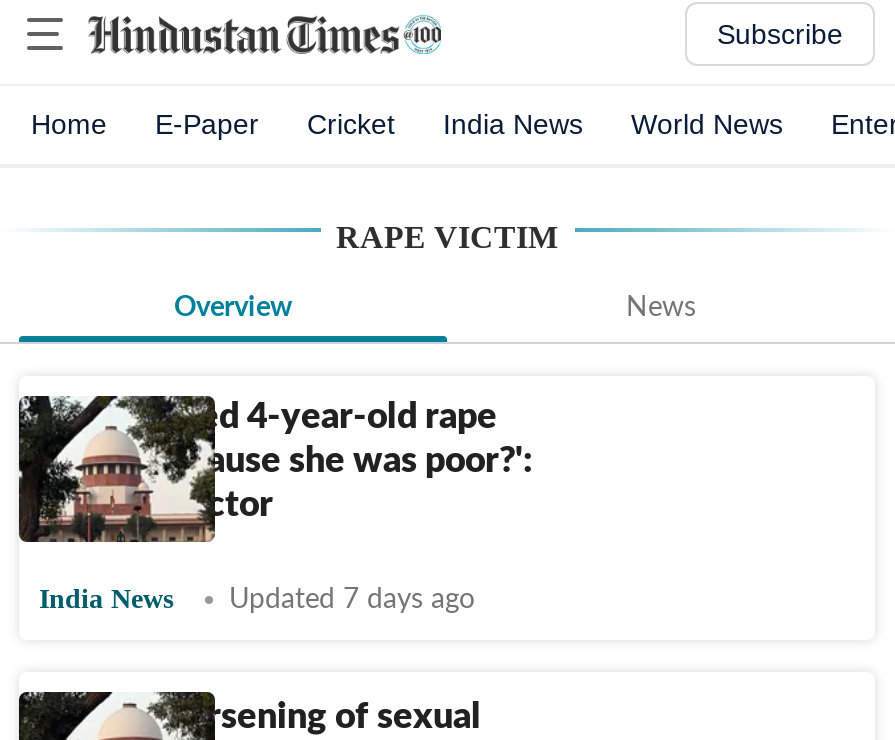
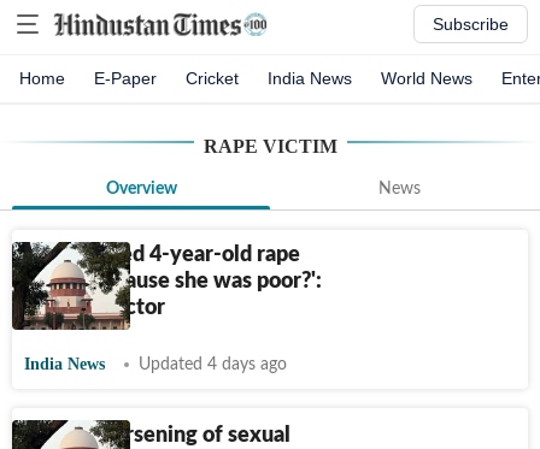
- Updated 7 days ago
+ Updated 4 days ago
